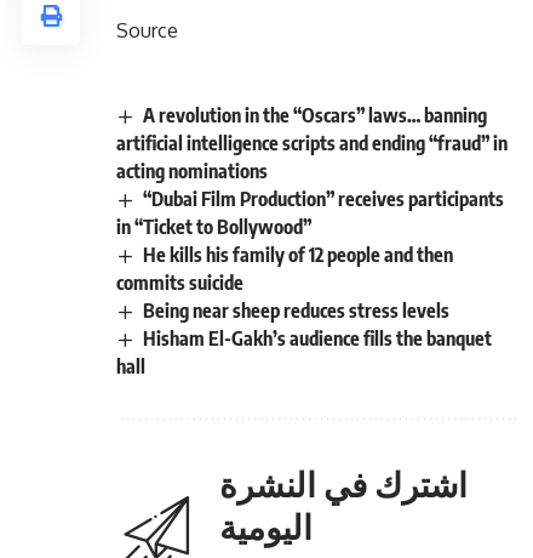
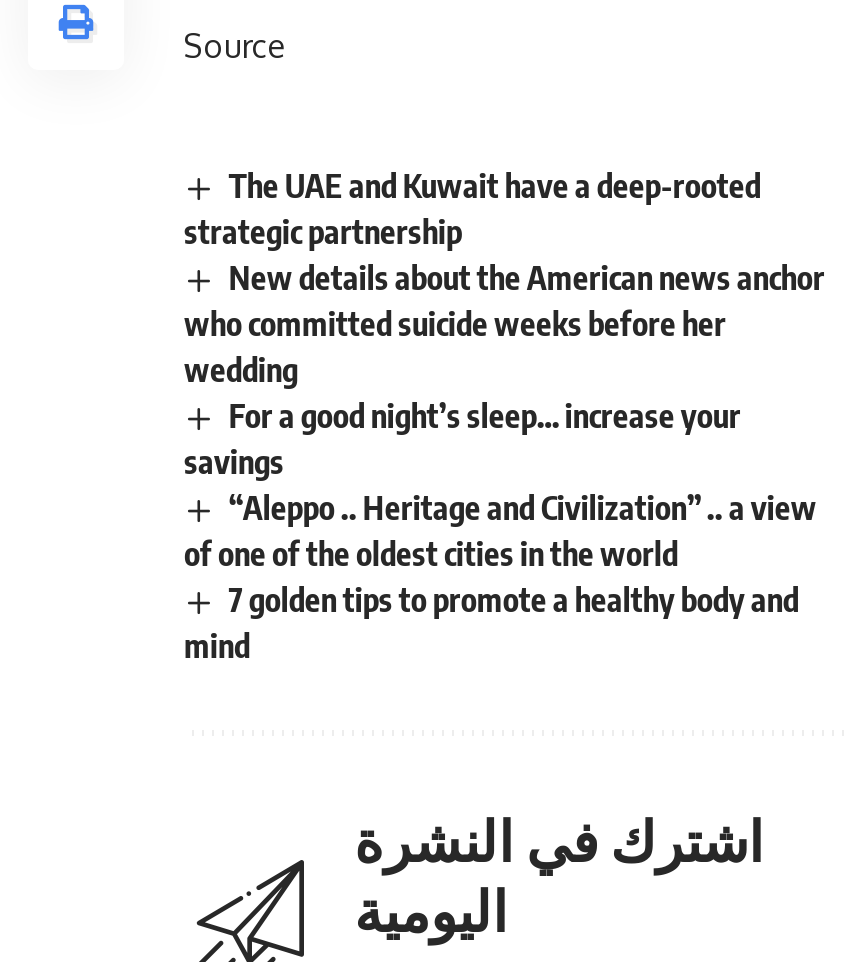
- A revolution in the “Oscars” laws… banning
- artificial intelligence scripts and ending “fraud” in
- acting nominations
- “Dubai Film Production” receives participants
- in “Ticket to Bollywood”
- He kills his family of 12 people and then
- commits suicide
- Being near sheep reduces stress levels
- Hisham El-Gakh’s audience fills the banquet
- hall
+ The UAE and Kuwait have a deep-rooted
+ strategic partnership
+ New details about the American news anchor
+ who committed suicide weeks before her
+ wedding
+ For a good night’s sleep… increase your
+ savings
+ “Aleppo .. Heritage and Civilization” .. a view
+ of one of the oldest cities in the world
+ 7 golden tips to promote a healthy body and
+ mind
